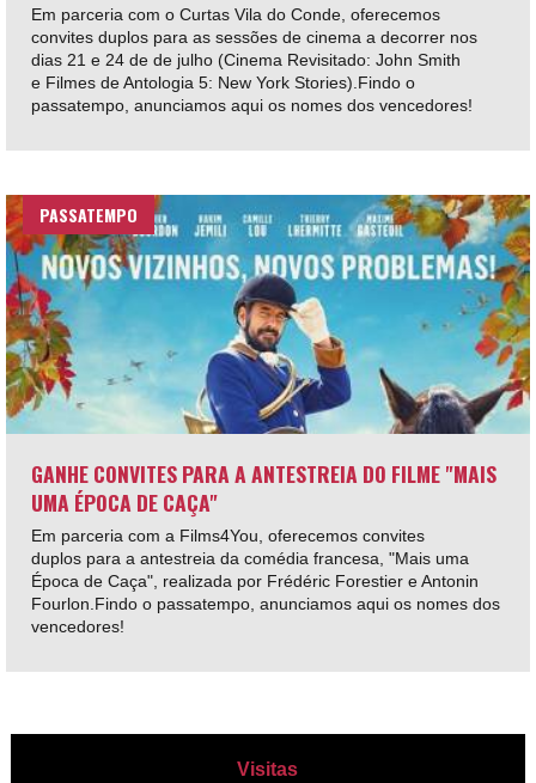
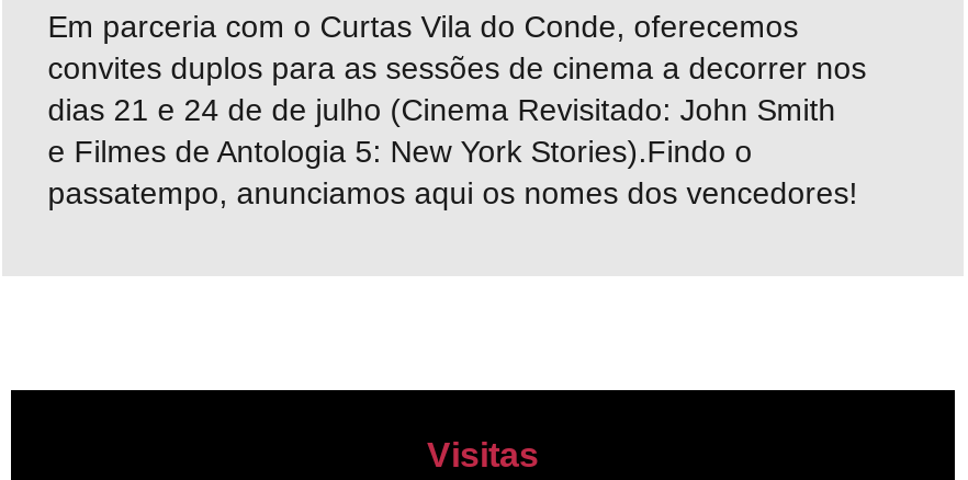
- [image]
- PASSATEMPO

- GANHE CONVITES PARA A ANTESTREIA DO FILME "MAIS
- UMA ÉPOCA DE CAÇA"
- Em parceria com a Films4You, oferecemos convites
- duplos para a antestreia da comédia francesa, "Mais uma
- Época de Caça", realizada por Frédéric Forestier e Antonin
- Fourlon.Findo o passatempo, anunciamos aqui os nomes dos
- vencedores!
